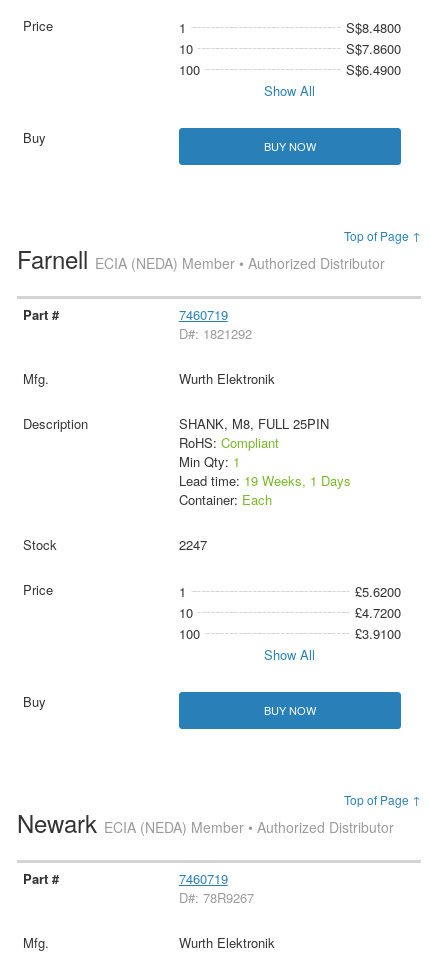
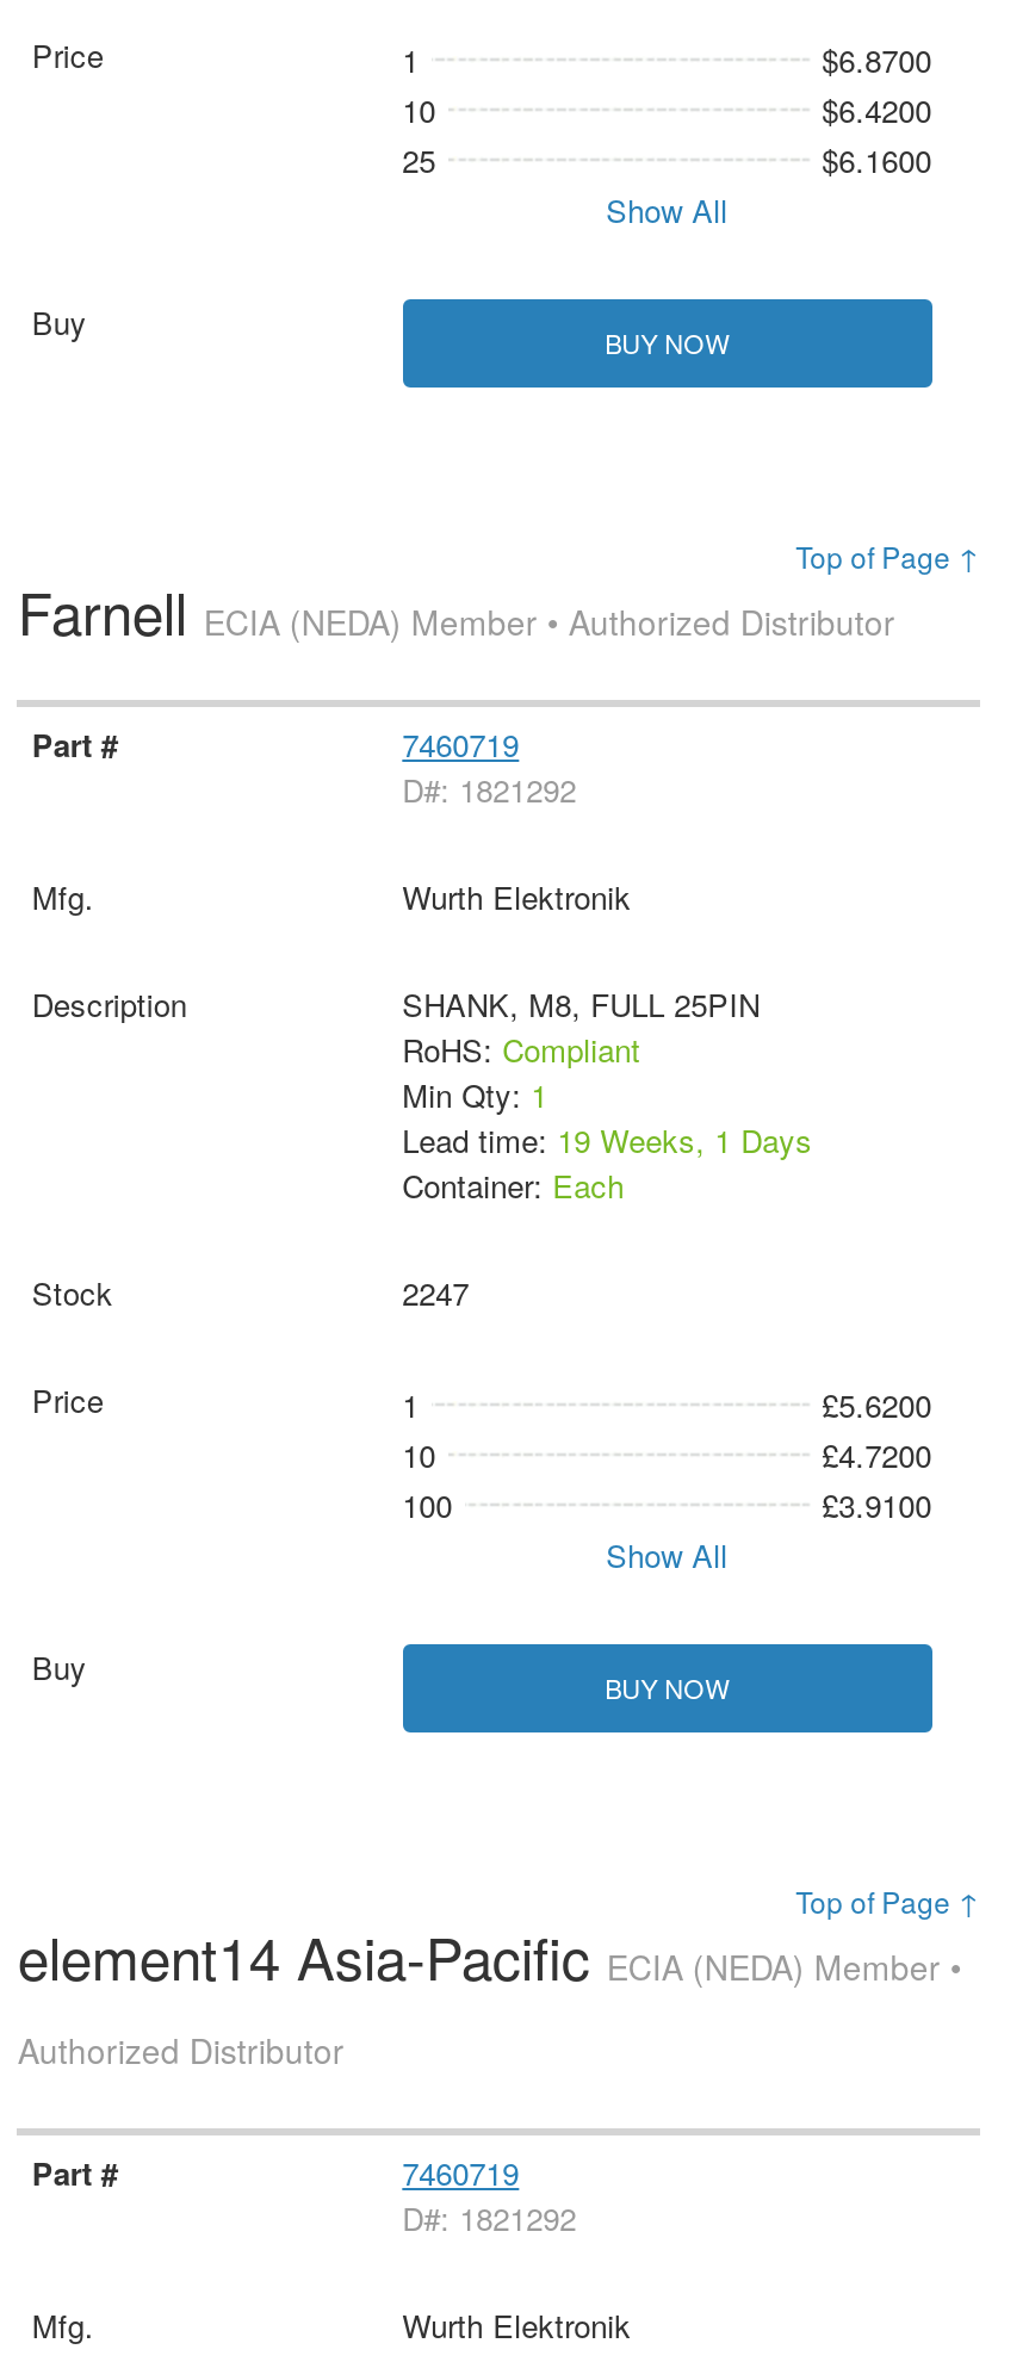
- S$8.4800
+ $6.8700

- S$7.8600
- 100
- S$6.4900
+ $6.4200
+ 25
+ $6.1600

- Newark ECIA (NEDA) Member • Authorized Distributor
+ element14 Asia-Pacific ECIA (NEDA) Member •
+ Authorized Distributor

- D#: 78R9267
+ D#: 1821292
